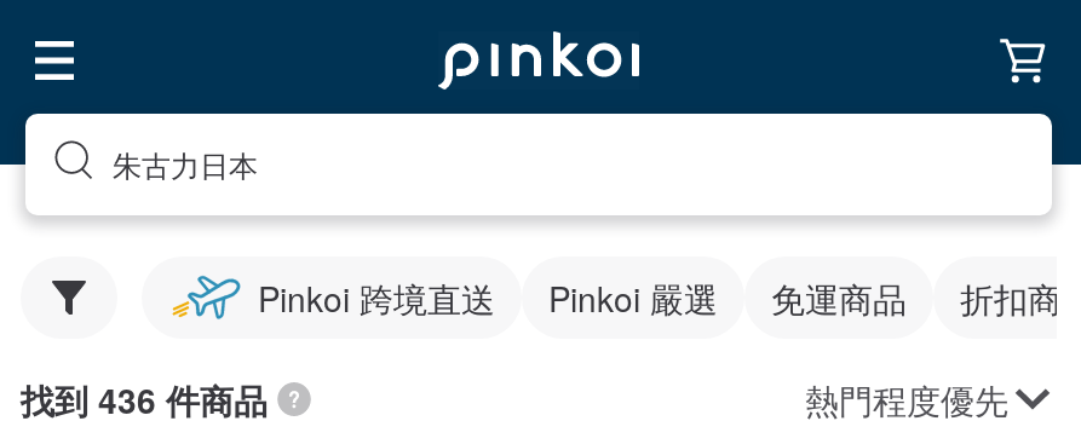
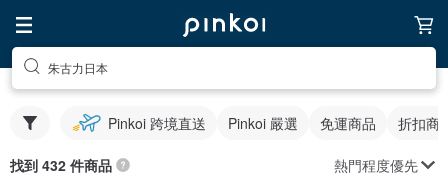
- 找到 436 件商品
+ 找到 432 件商品
